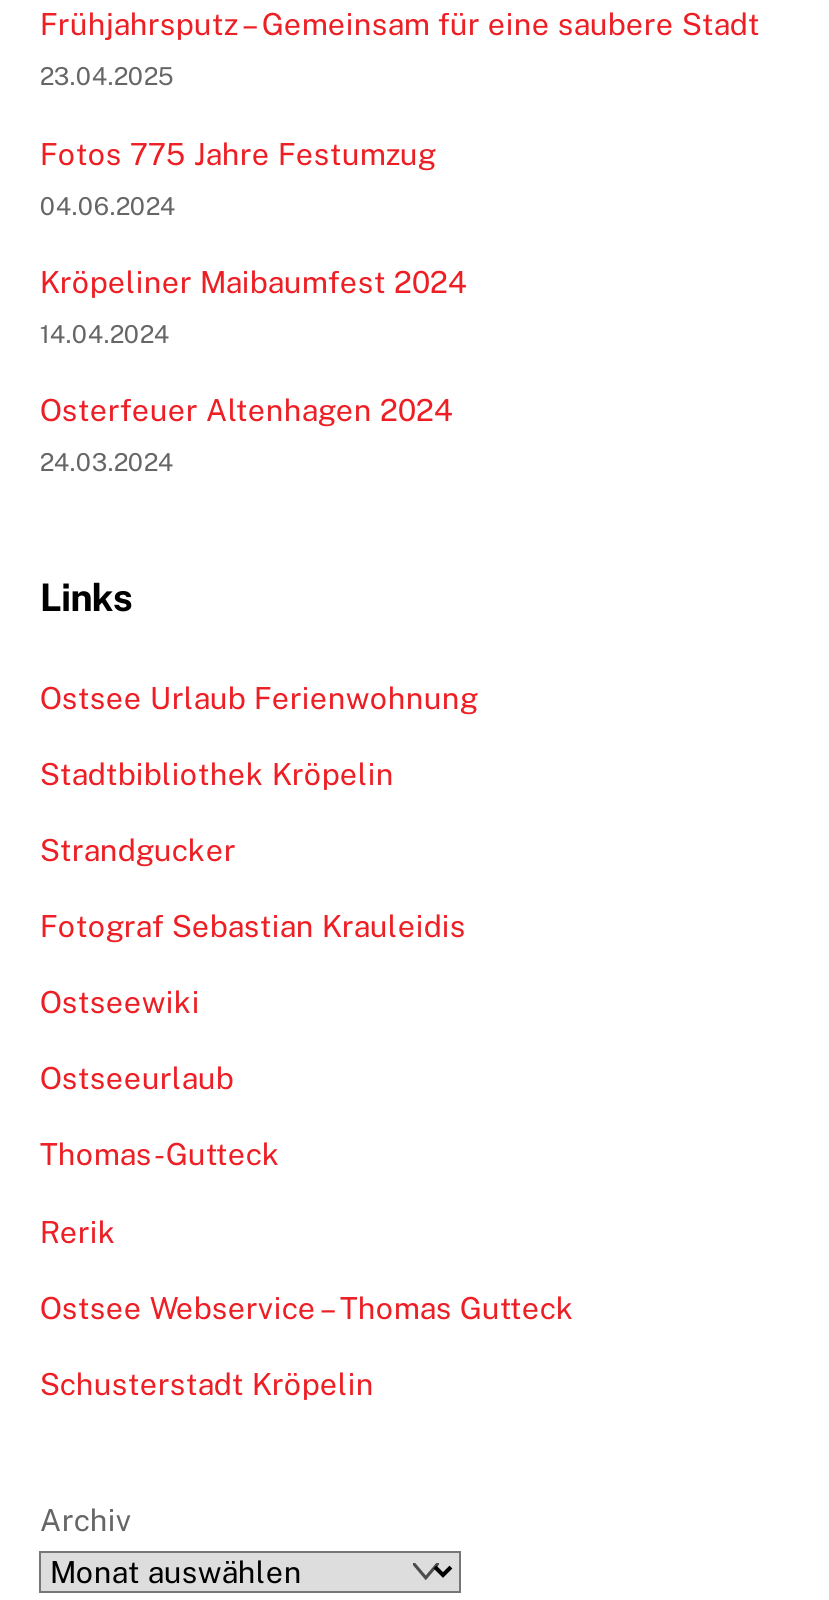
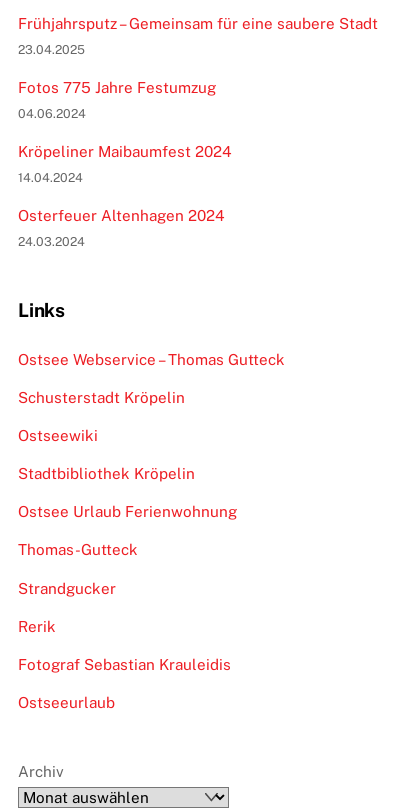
moved down: Ostseewiki | Stadtbibliothek Kröpelin | Ostsee Urlaub Ferienwohnung | Thomas-Gutteck | Strandgucker | Rerik | Fotograf Sebastian Krauleidis | Ostseeurlaub

moved up: Ostsee Webservice – Thomas Gutteck | Schusterstadt Kröpelin
